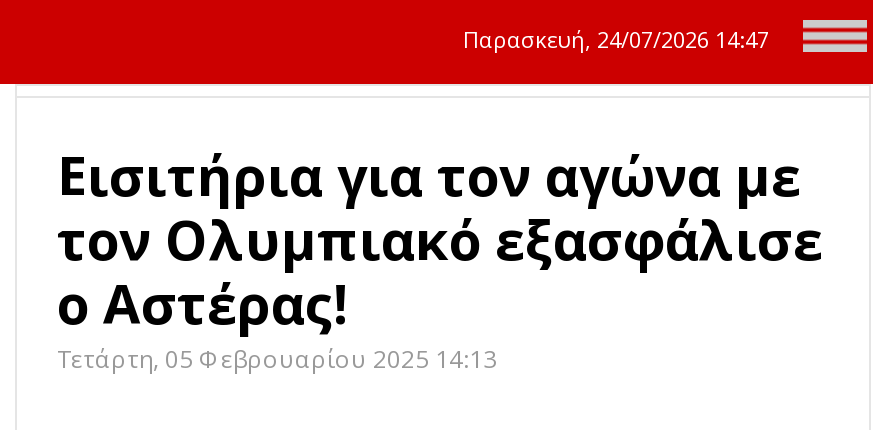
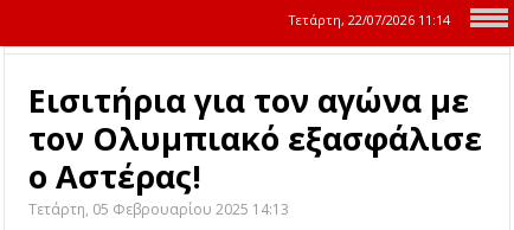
- Παρασκευή, 24/07/2026 14:47
+ Τετάρτη, 22/07/2026 11:14
